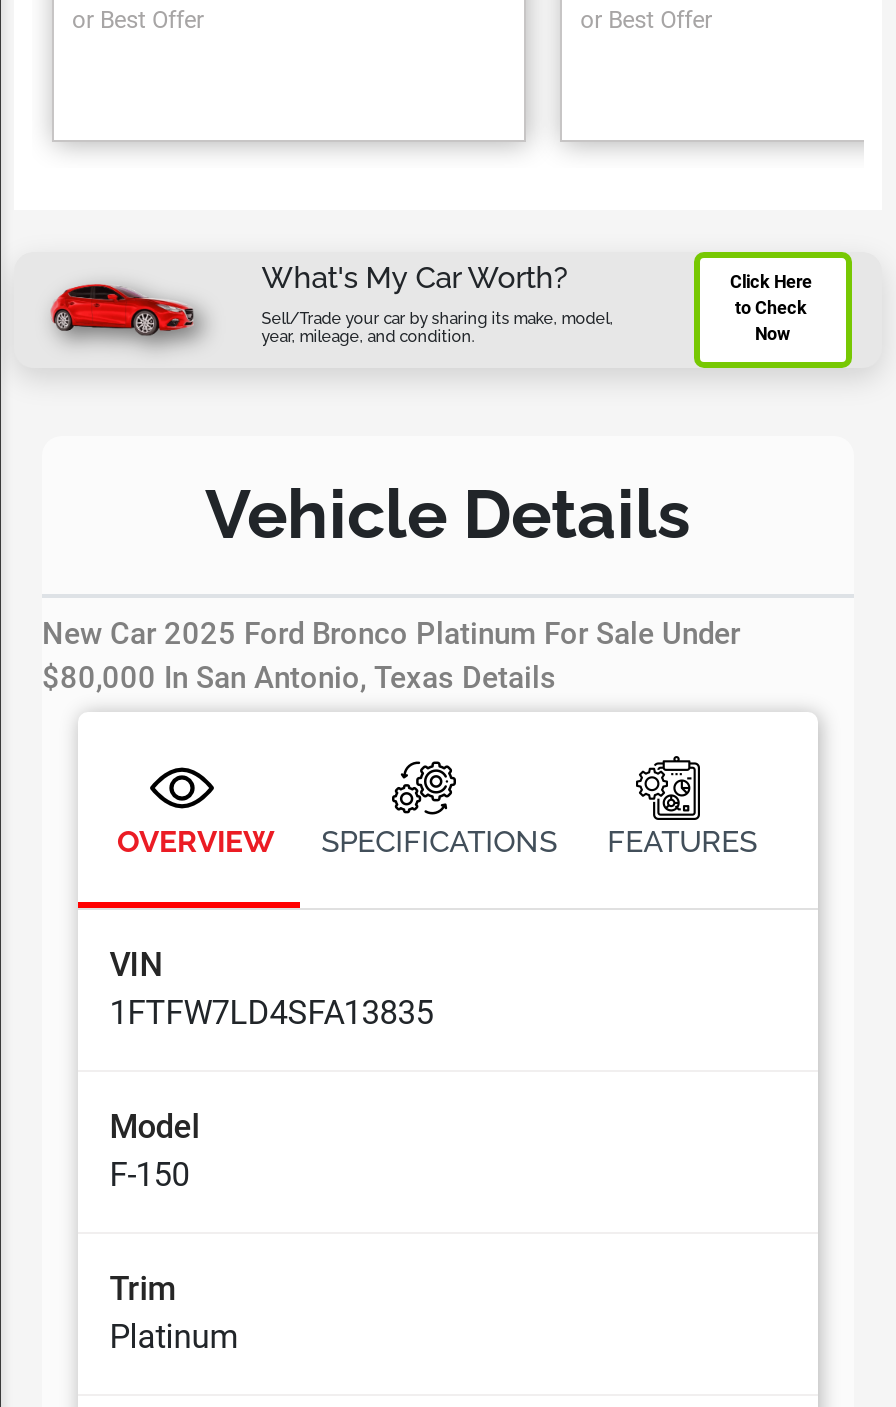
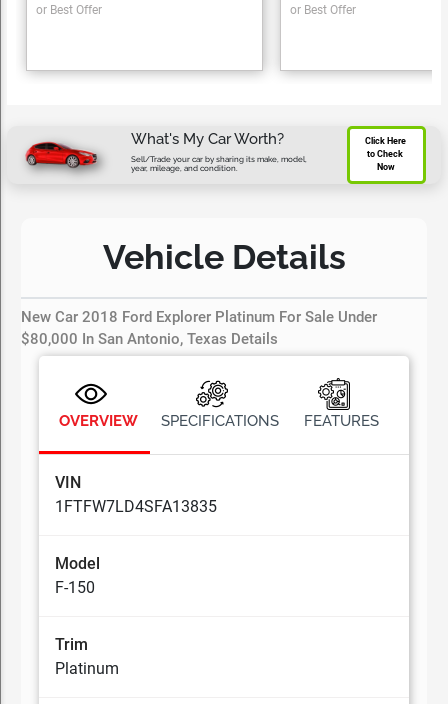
- New Car 2025 Ford Bronco Platinum For Sale Under
+ New Car 2018 Ford Explorer Platinum For Sale Under
